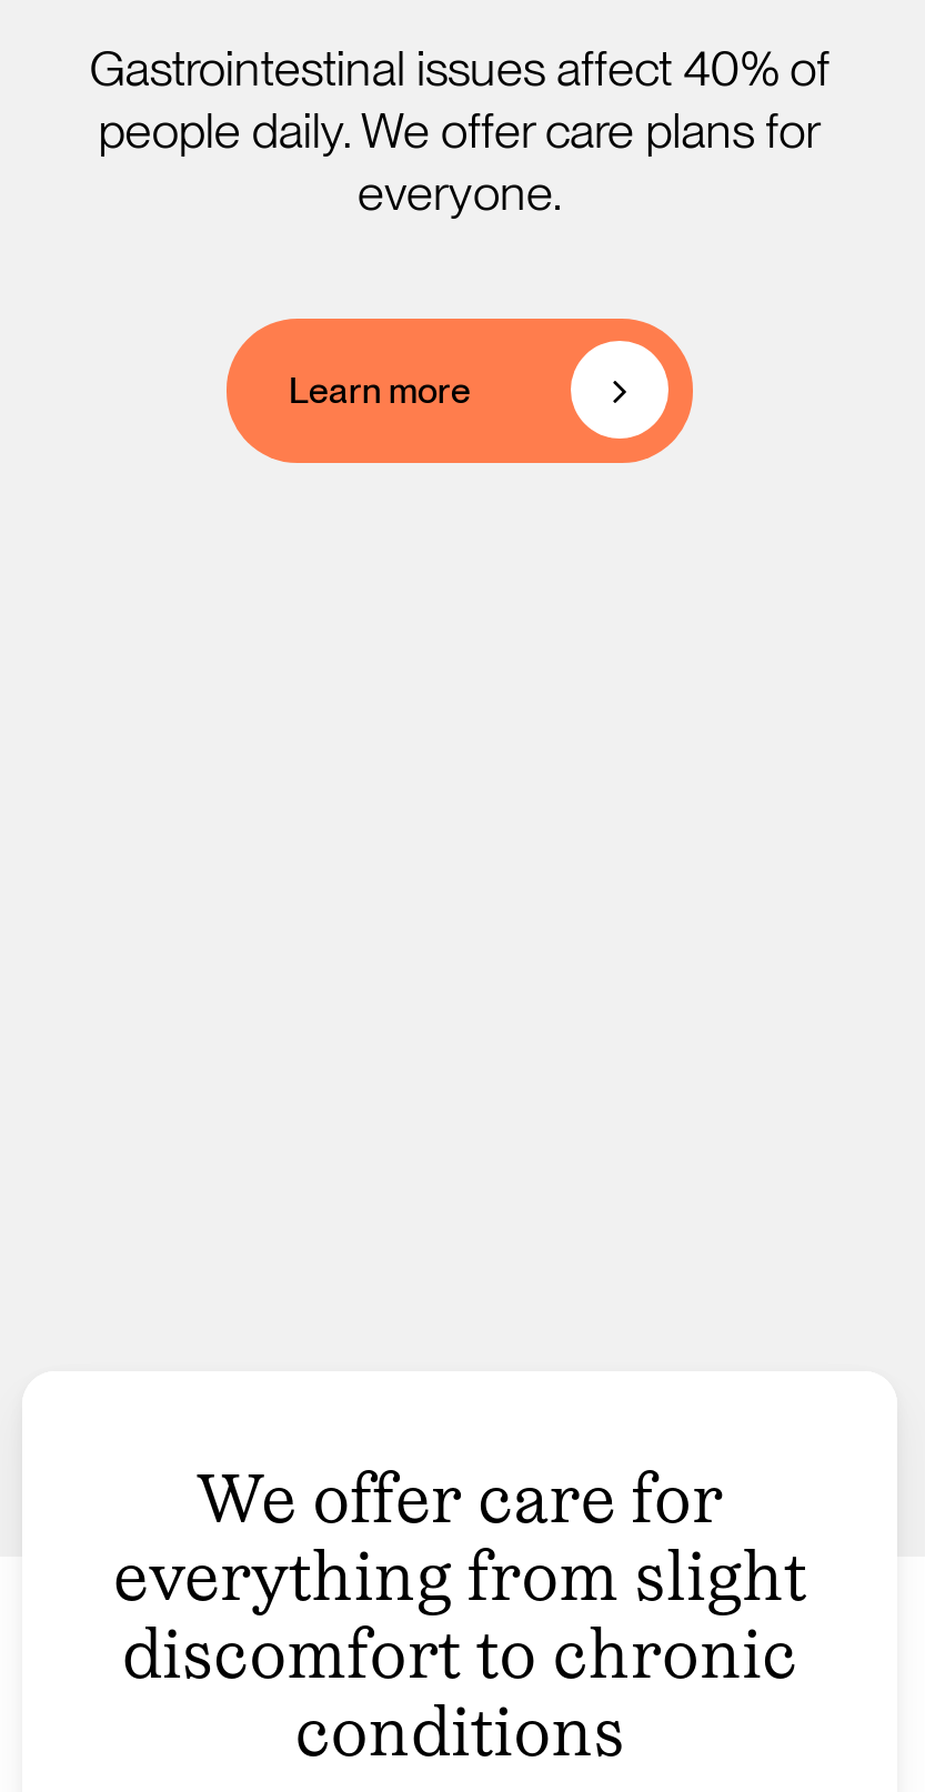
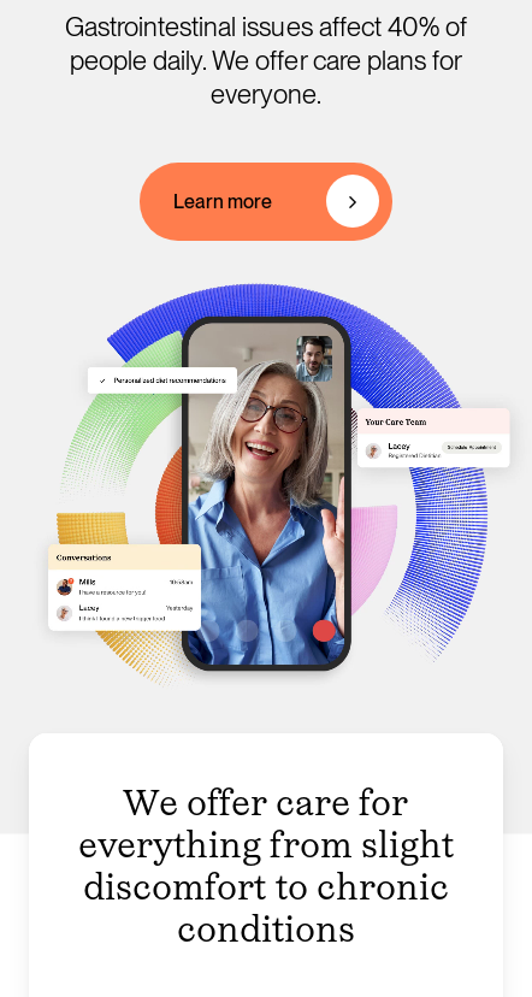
+ [image]
